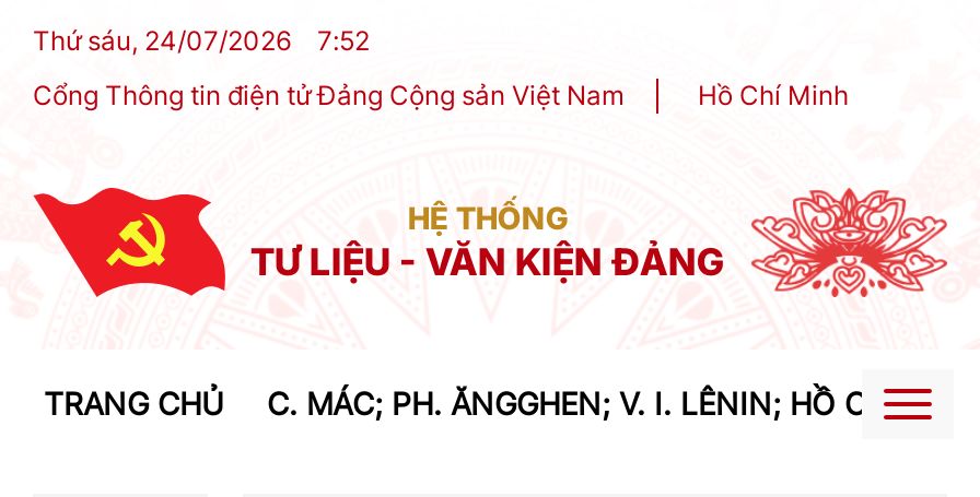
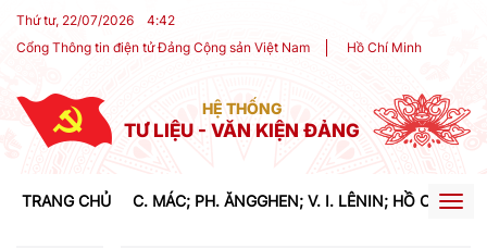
- Thứ sáu, 24/07/2026
+ Thứ tư, 22/07/2026

- 7:52
+ 4:42
